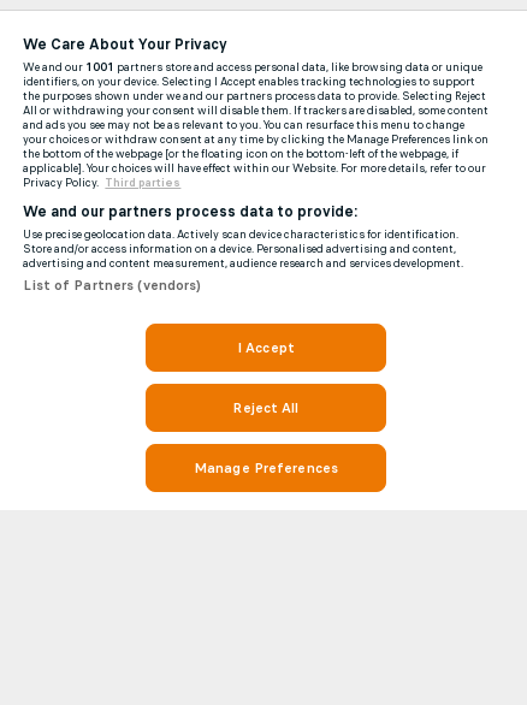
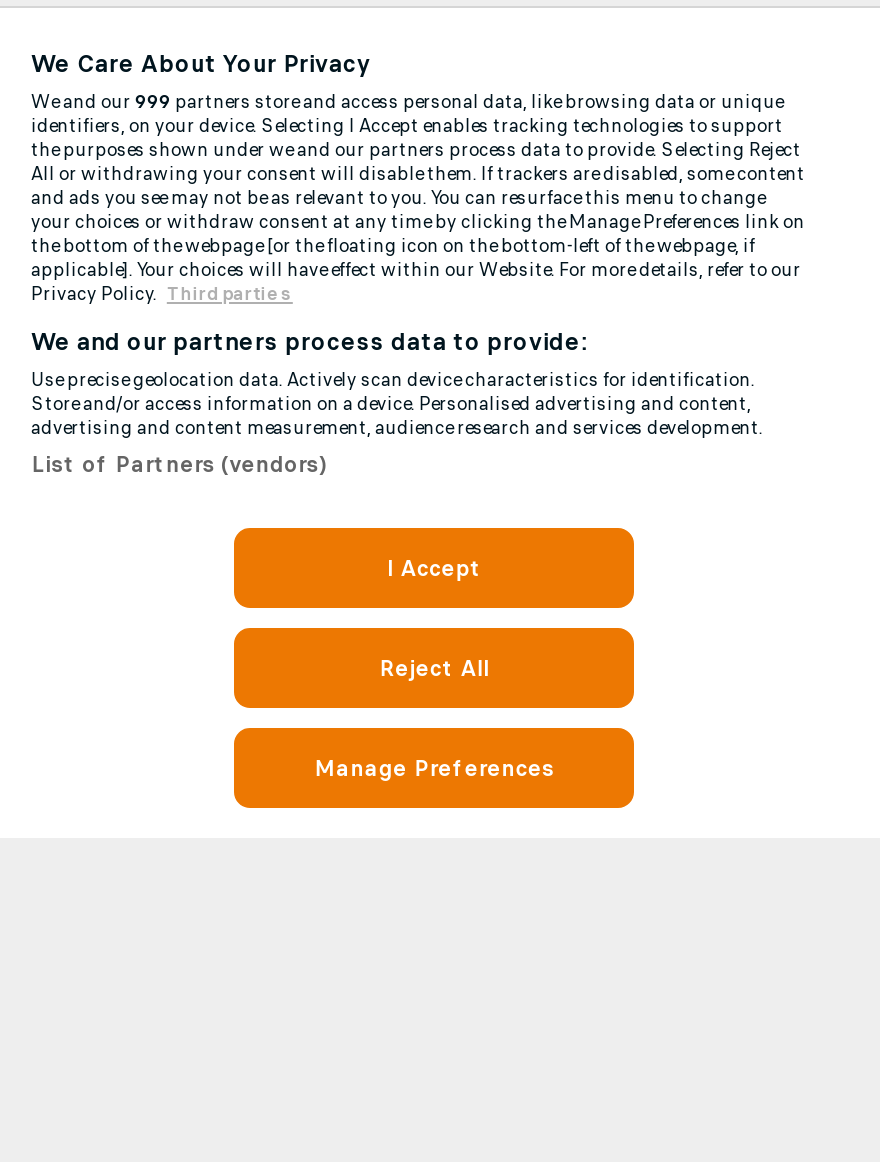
- We and our 1001 partners store and access personal data, like browsing data or unique
+ We and our 999 partners store and access personal data, like browsing data or unique
